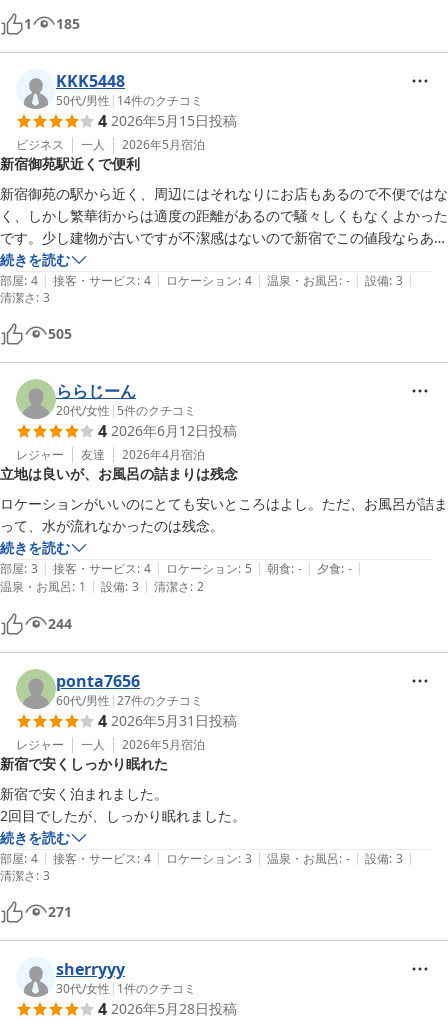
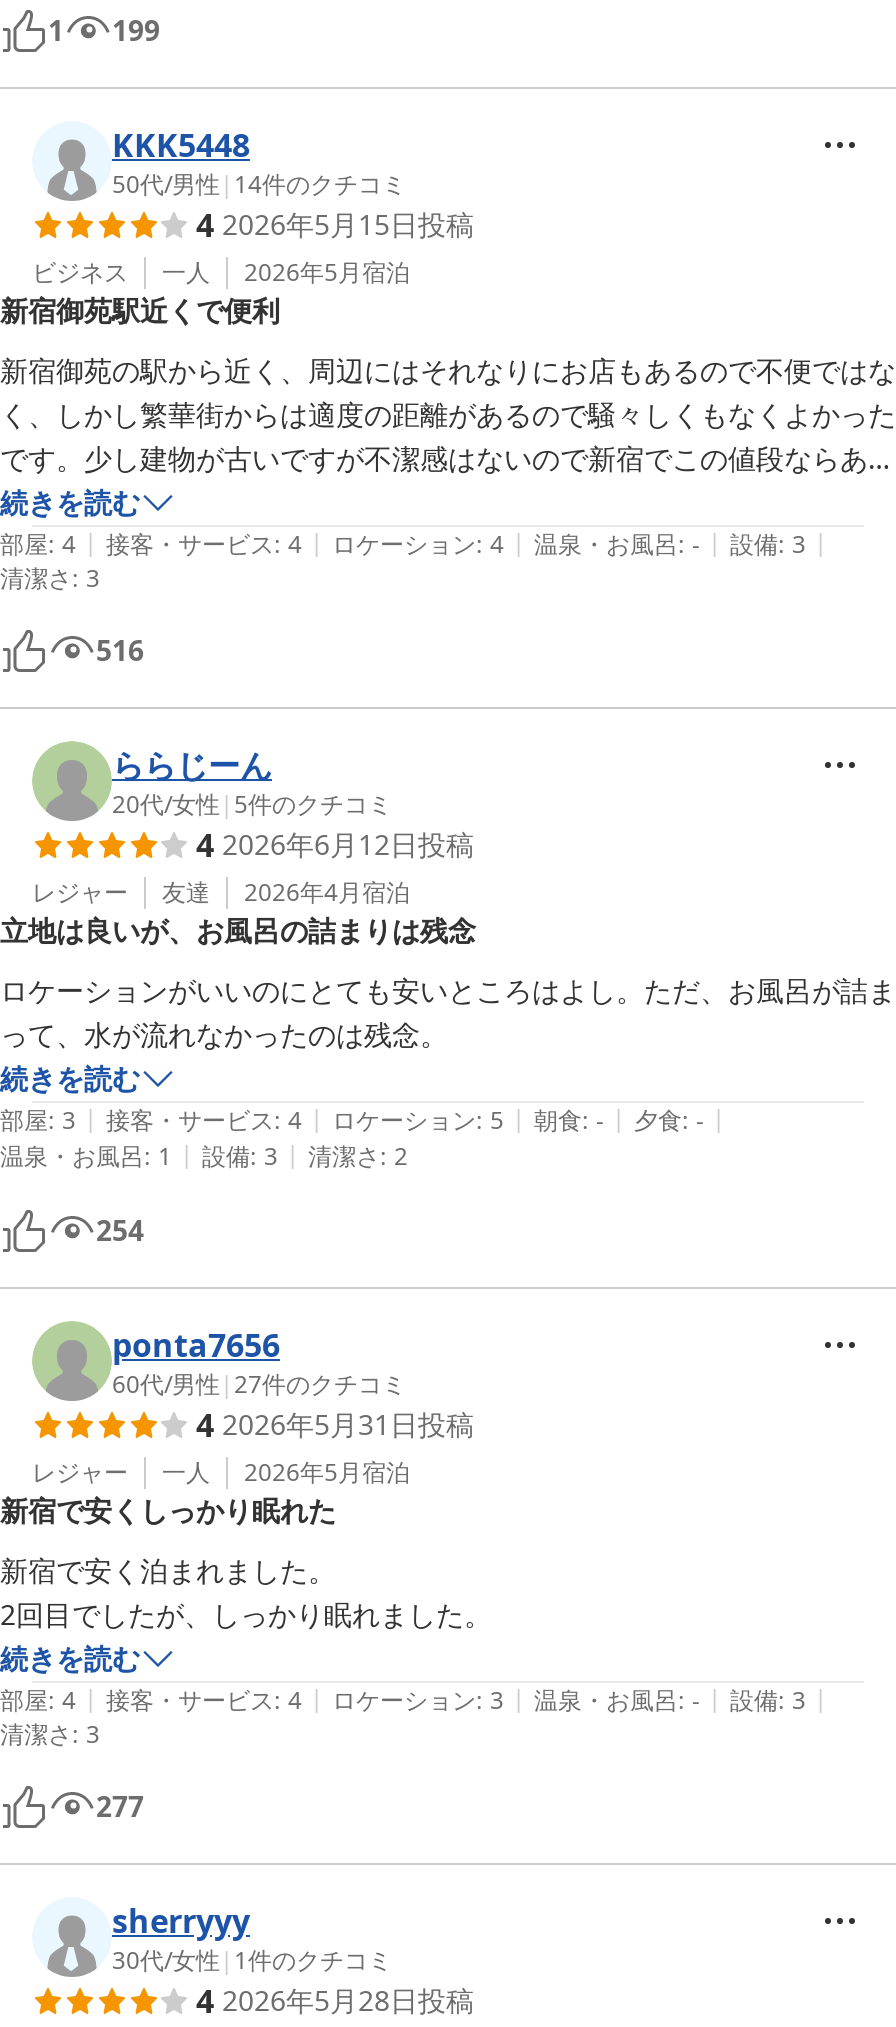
- 1 185
+ 1 199

- 505
+ 516

- 244
+ 254

- 271
+ 277
